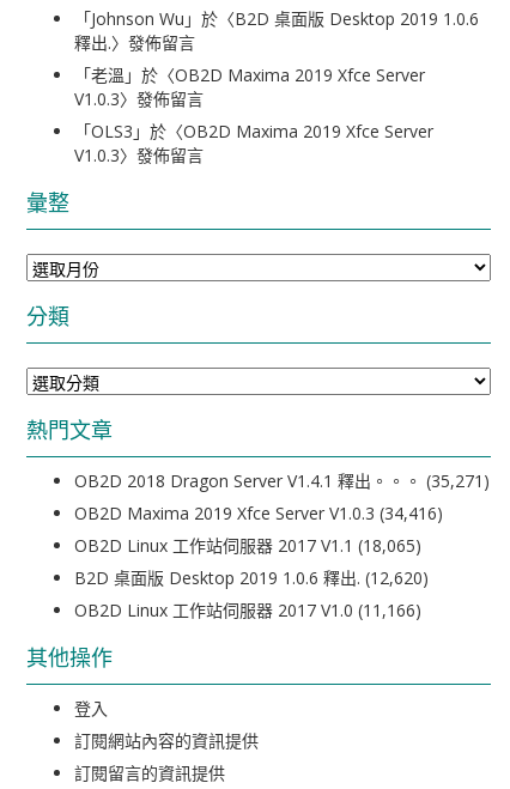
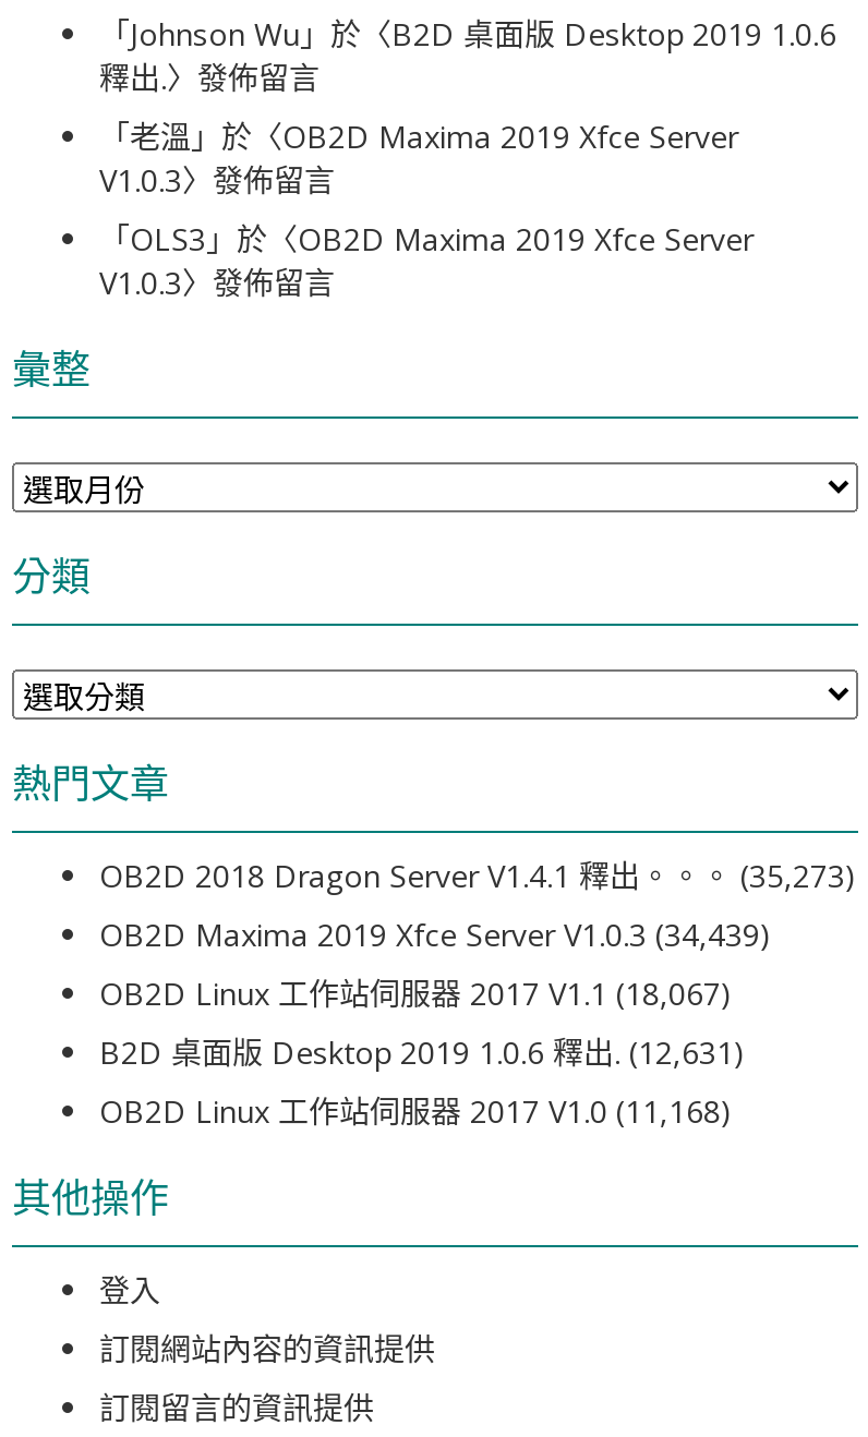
- OB2D 2018 Dragon Server V1.4.1 釋出。。。 (35,271)
+ OB2D 2018 Dragon Server V1.4.1 釋出。。。 (35,273)

- OB2D Maxima 2019 Xfce Server V1.0.3 (34,416)
+ OB2D Maxima 2019 Xfce Server V1.0.3 (34,439)

- OB2D Linux 工作站伺服器 2017 V1.1 (18,065)
+ OB2D Linux 工作站伺服器 2017 V1.1 (18,067)

- B2D 桌面版 Desktop 2019 1.0.6 釋出. (12,620)
+ B2D 桌面版 Desktop 2019 1.0.6 釋出. (12,631)

- OB2D Linux 工作站伺服器 2017 V1.0 (11,166)
+ OB2D Linux 工作站伺服器 2017 V1.0 (11,168)
